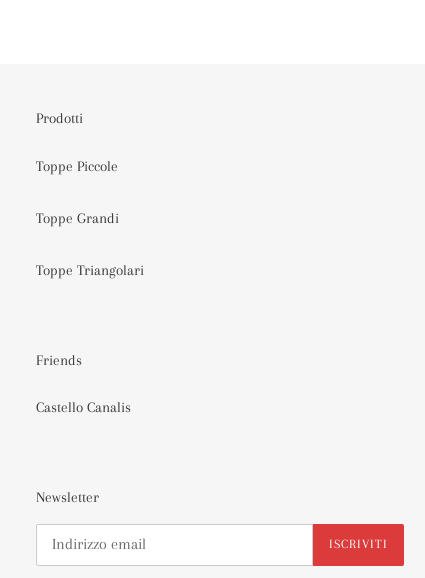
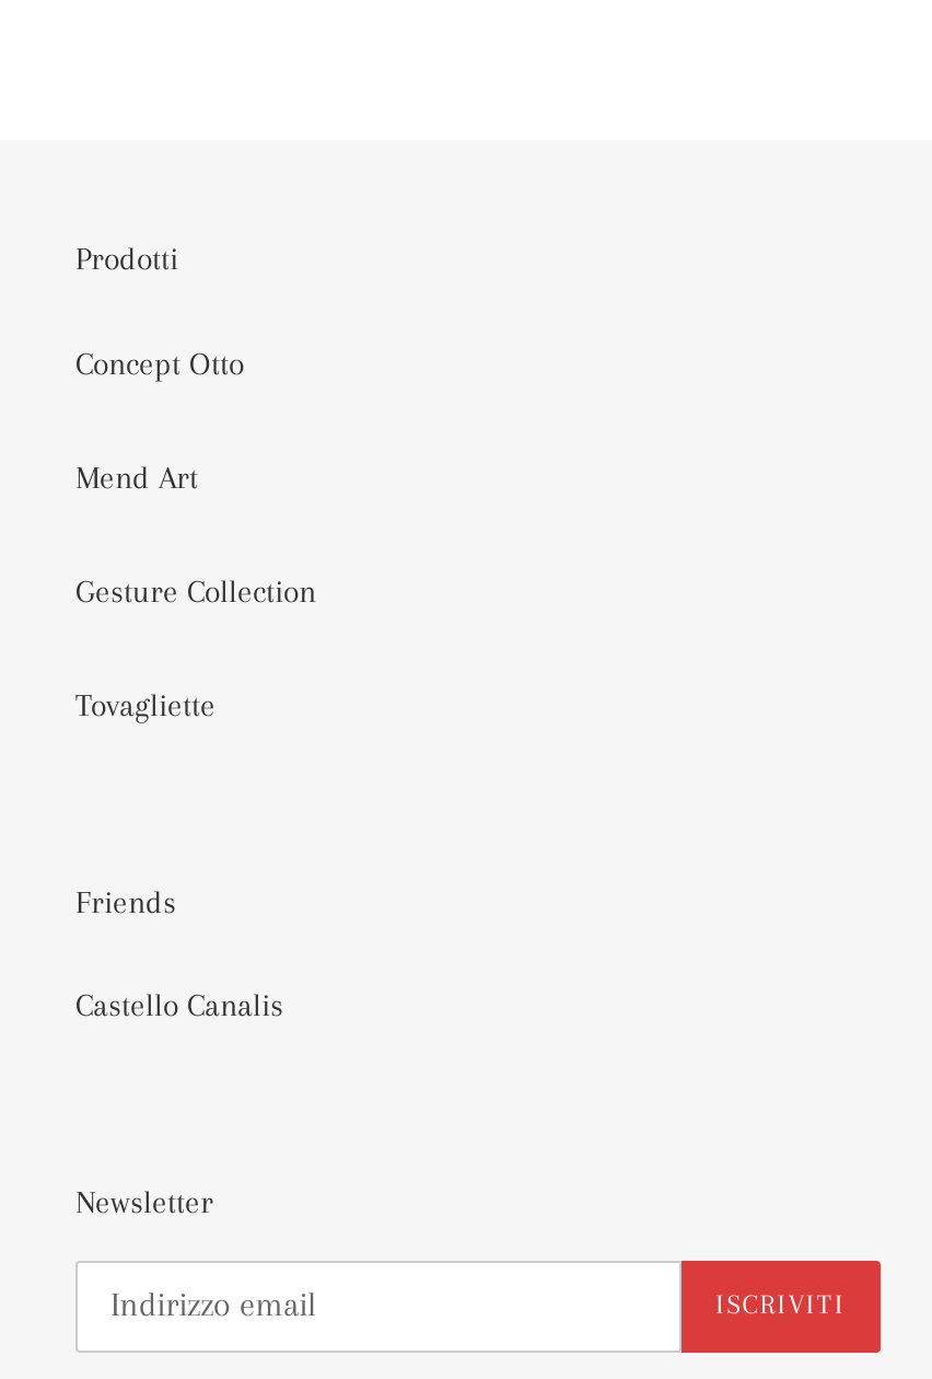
- Toppe Piccole
- Toppe Grandi
- Toppe Triangolari
+ Concept Otto
+ Mend Art
+ Gesture Collection
+ Tovagliette
